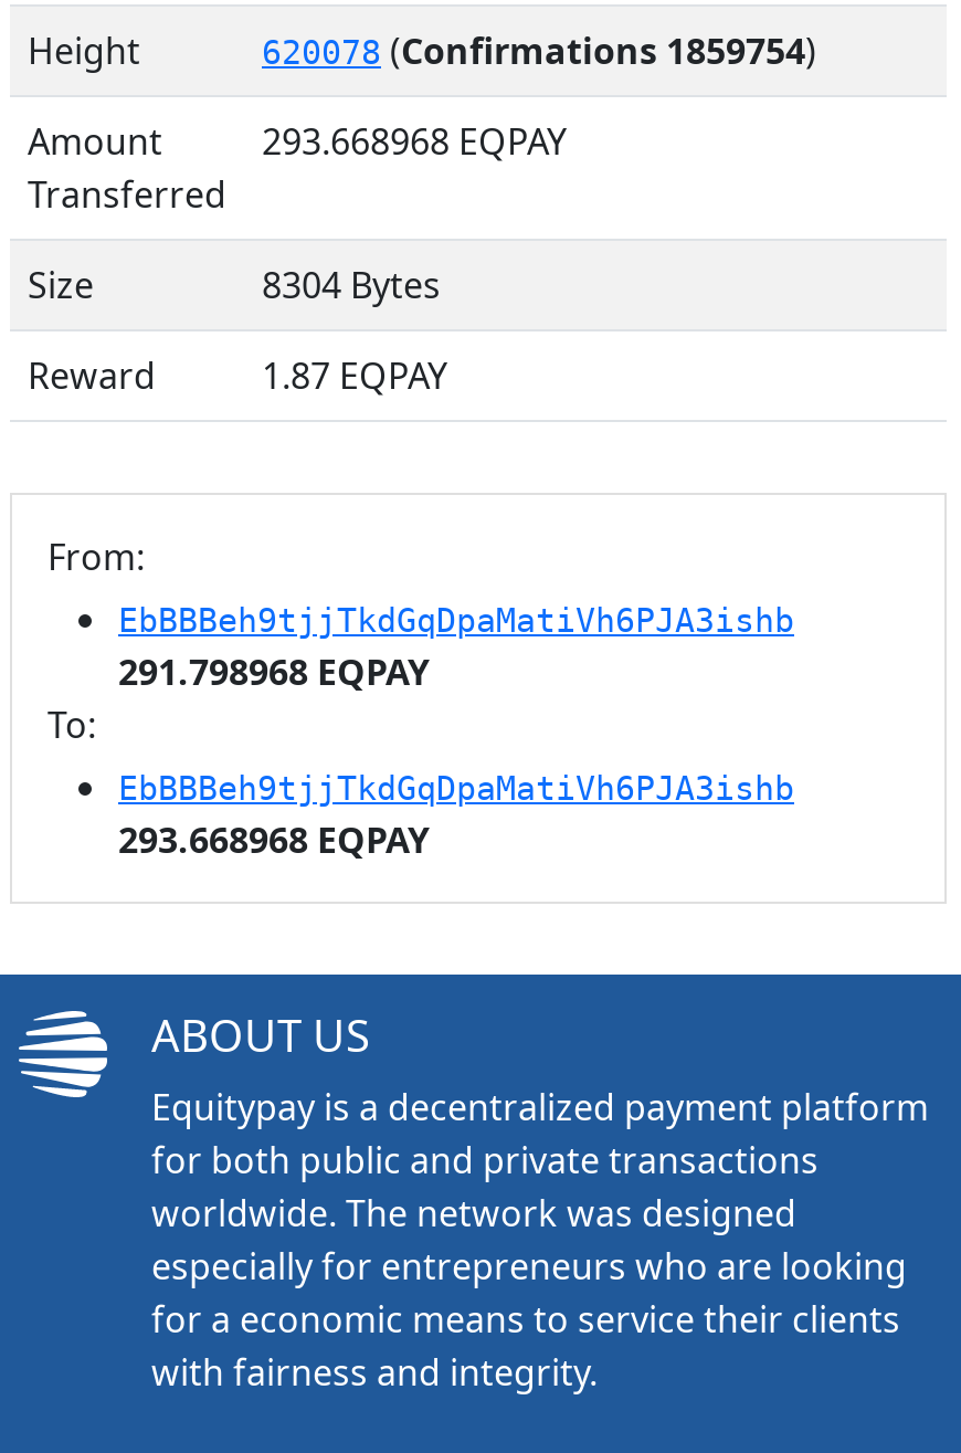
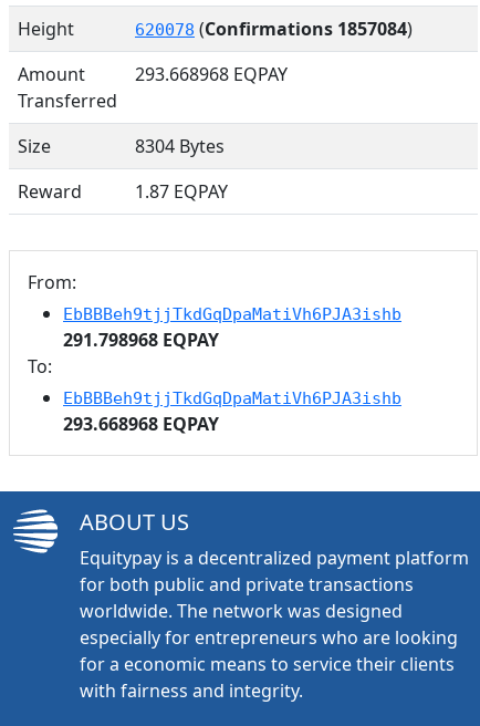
- 620078 (Confirmations 1859754)
+ 620078 (Confirmations 1857084)
